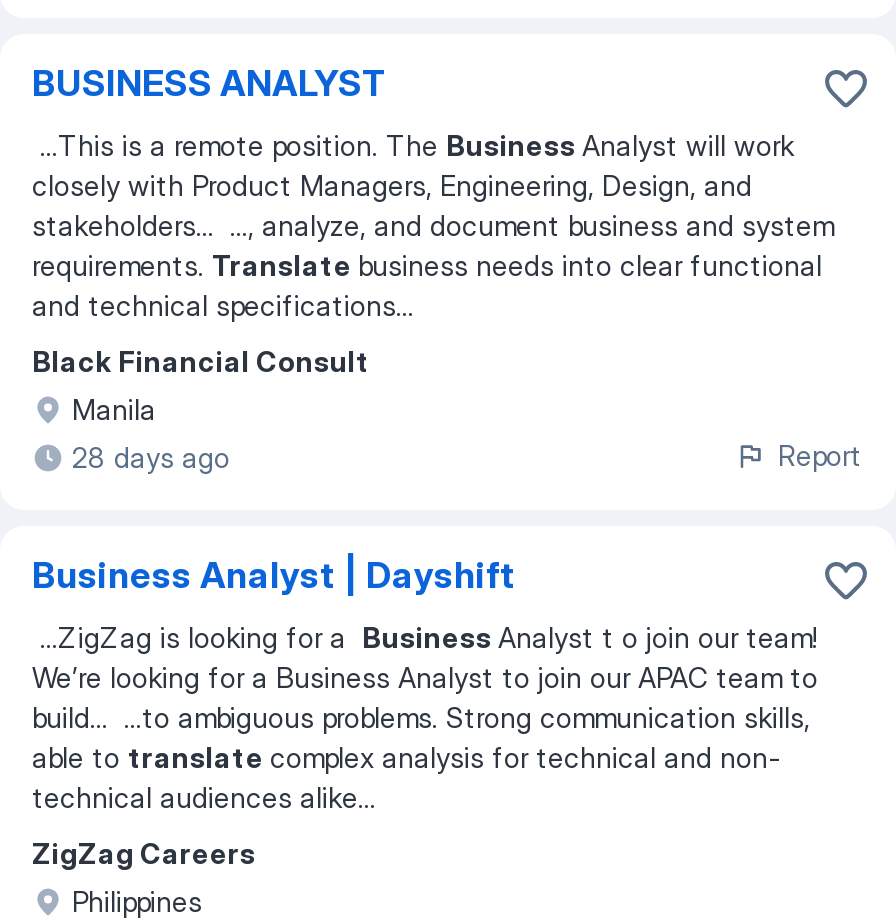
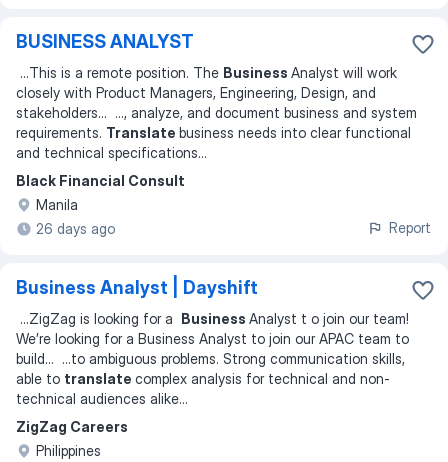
- 28 days ago
+ 26 days ago
